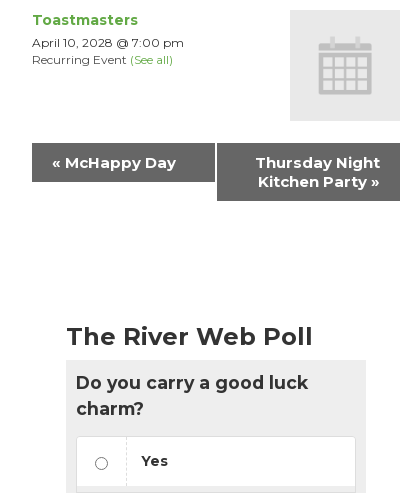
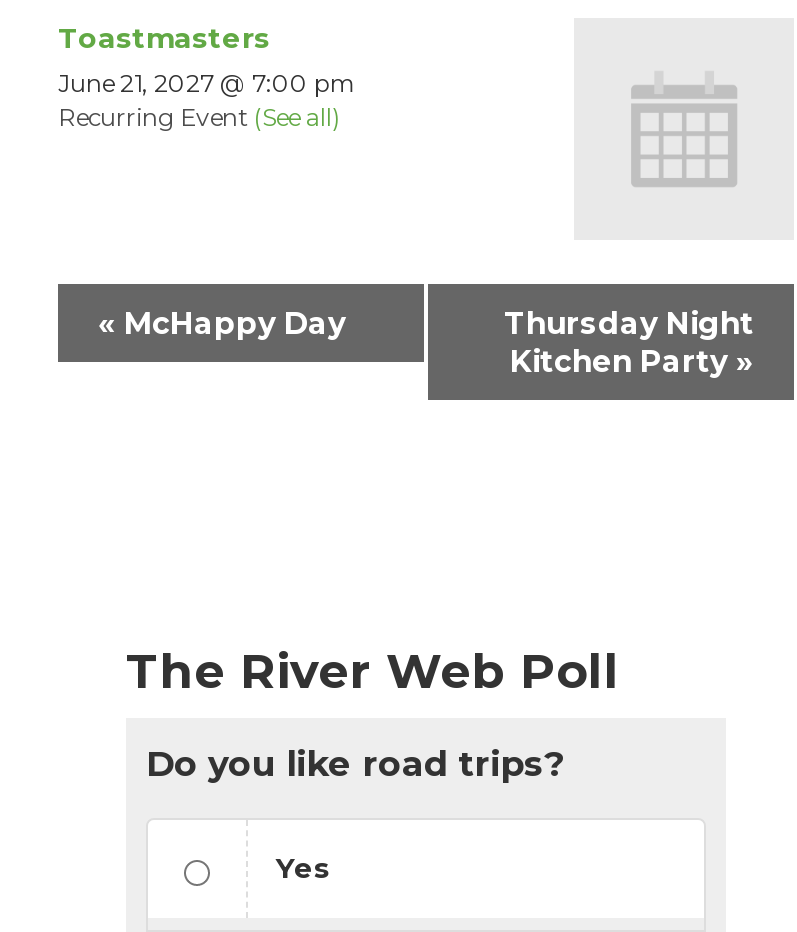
- April 10, 2028 @ 7:00 pm
+ June 21, 2027 @ 7:00 pm

- Do you carry a good luck
- charm?
+ Do you like road trips?
